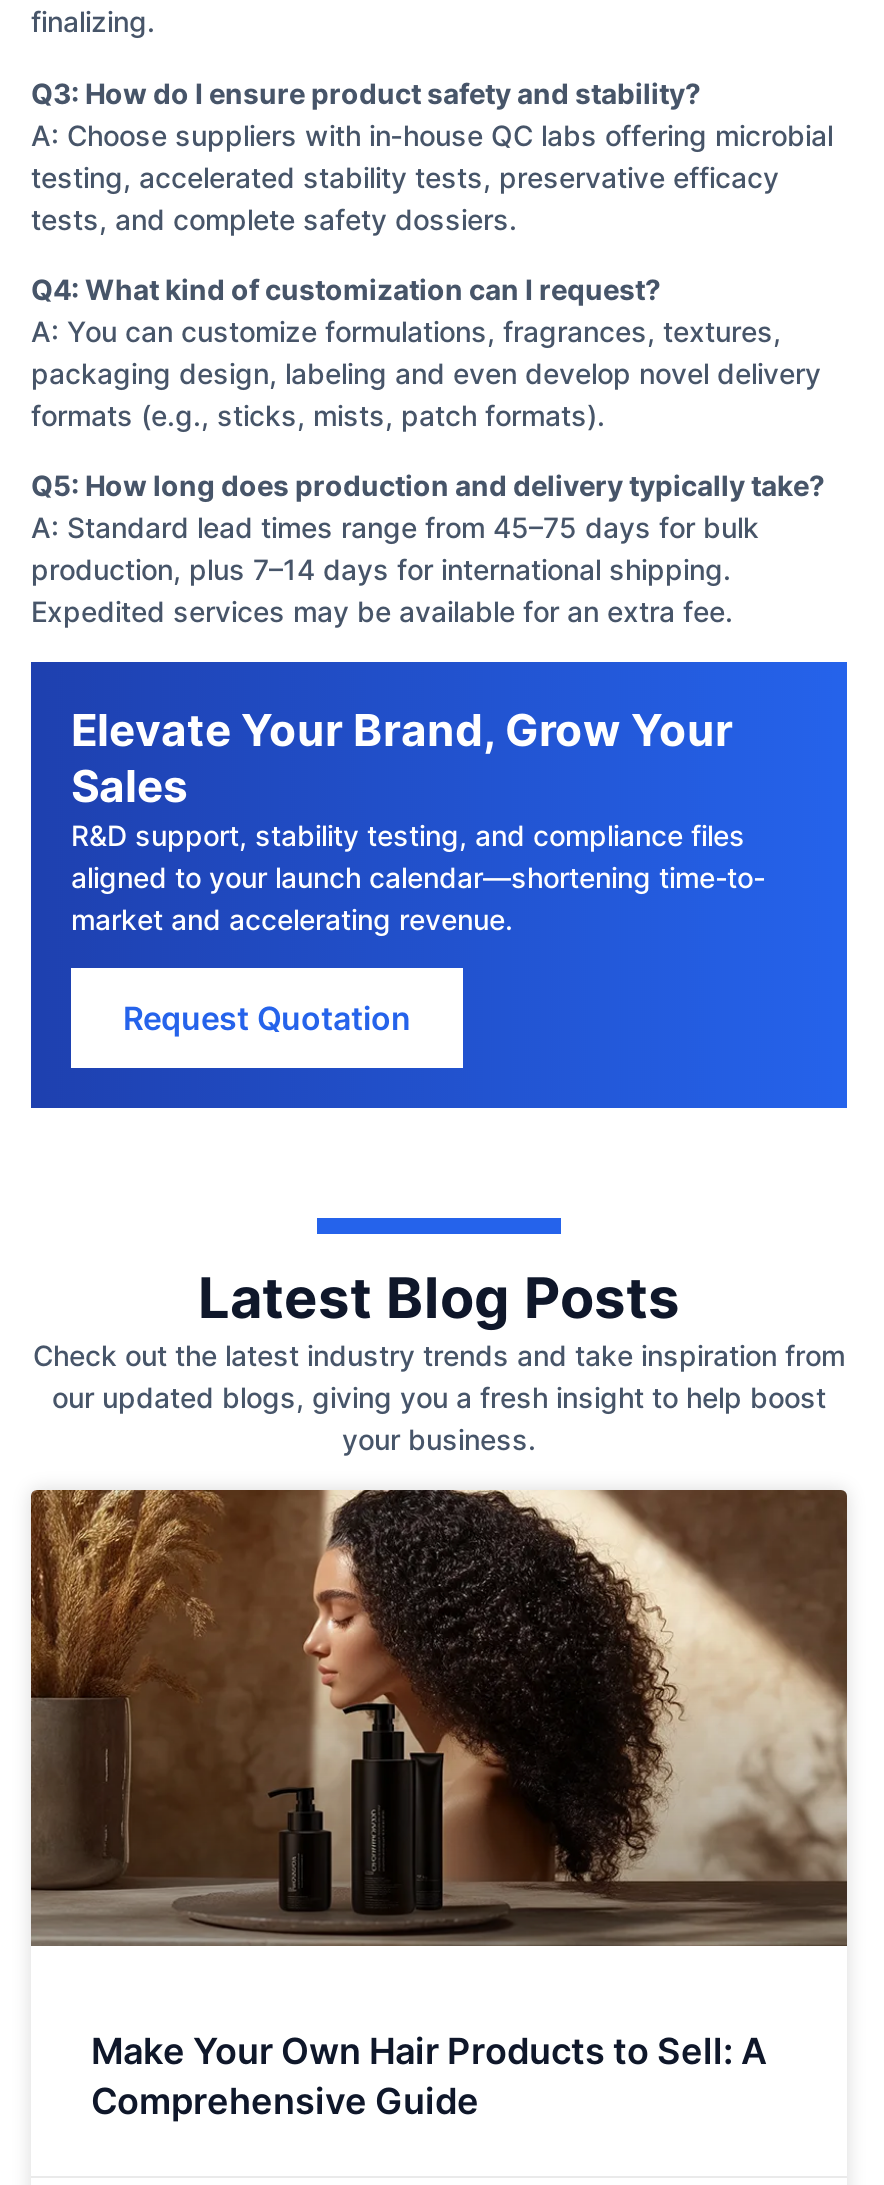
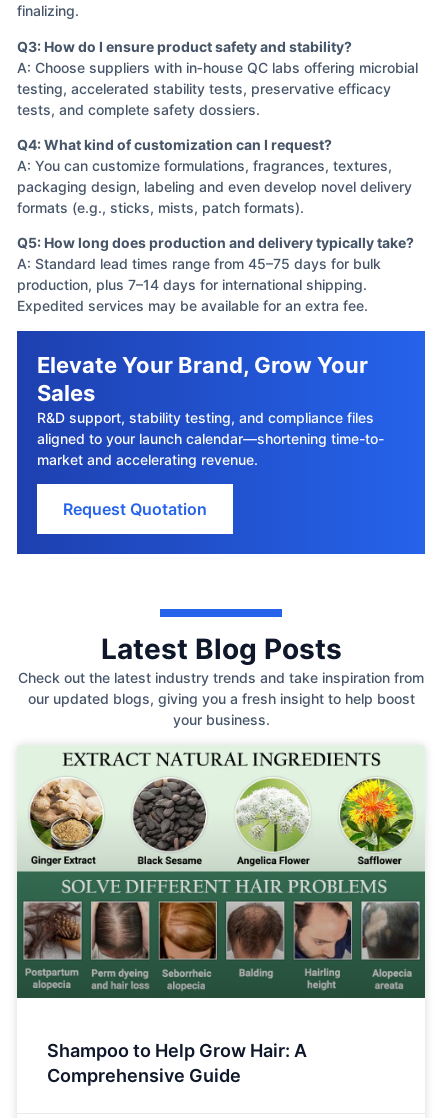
- [image]
+ [image]

- Make Your Own Hair Products to Sell: A
+ Shampoo to Help Grow Hair: A
